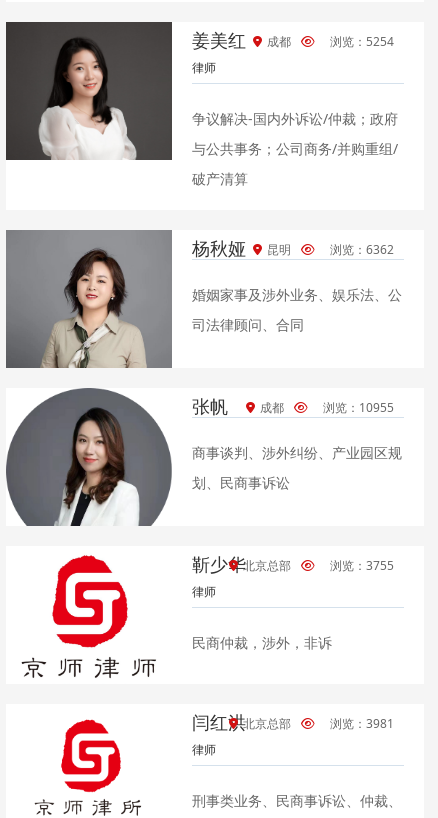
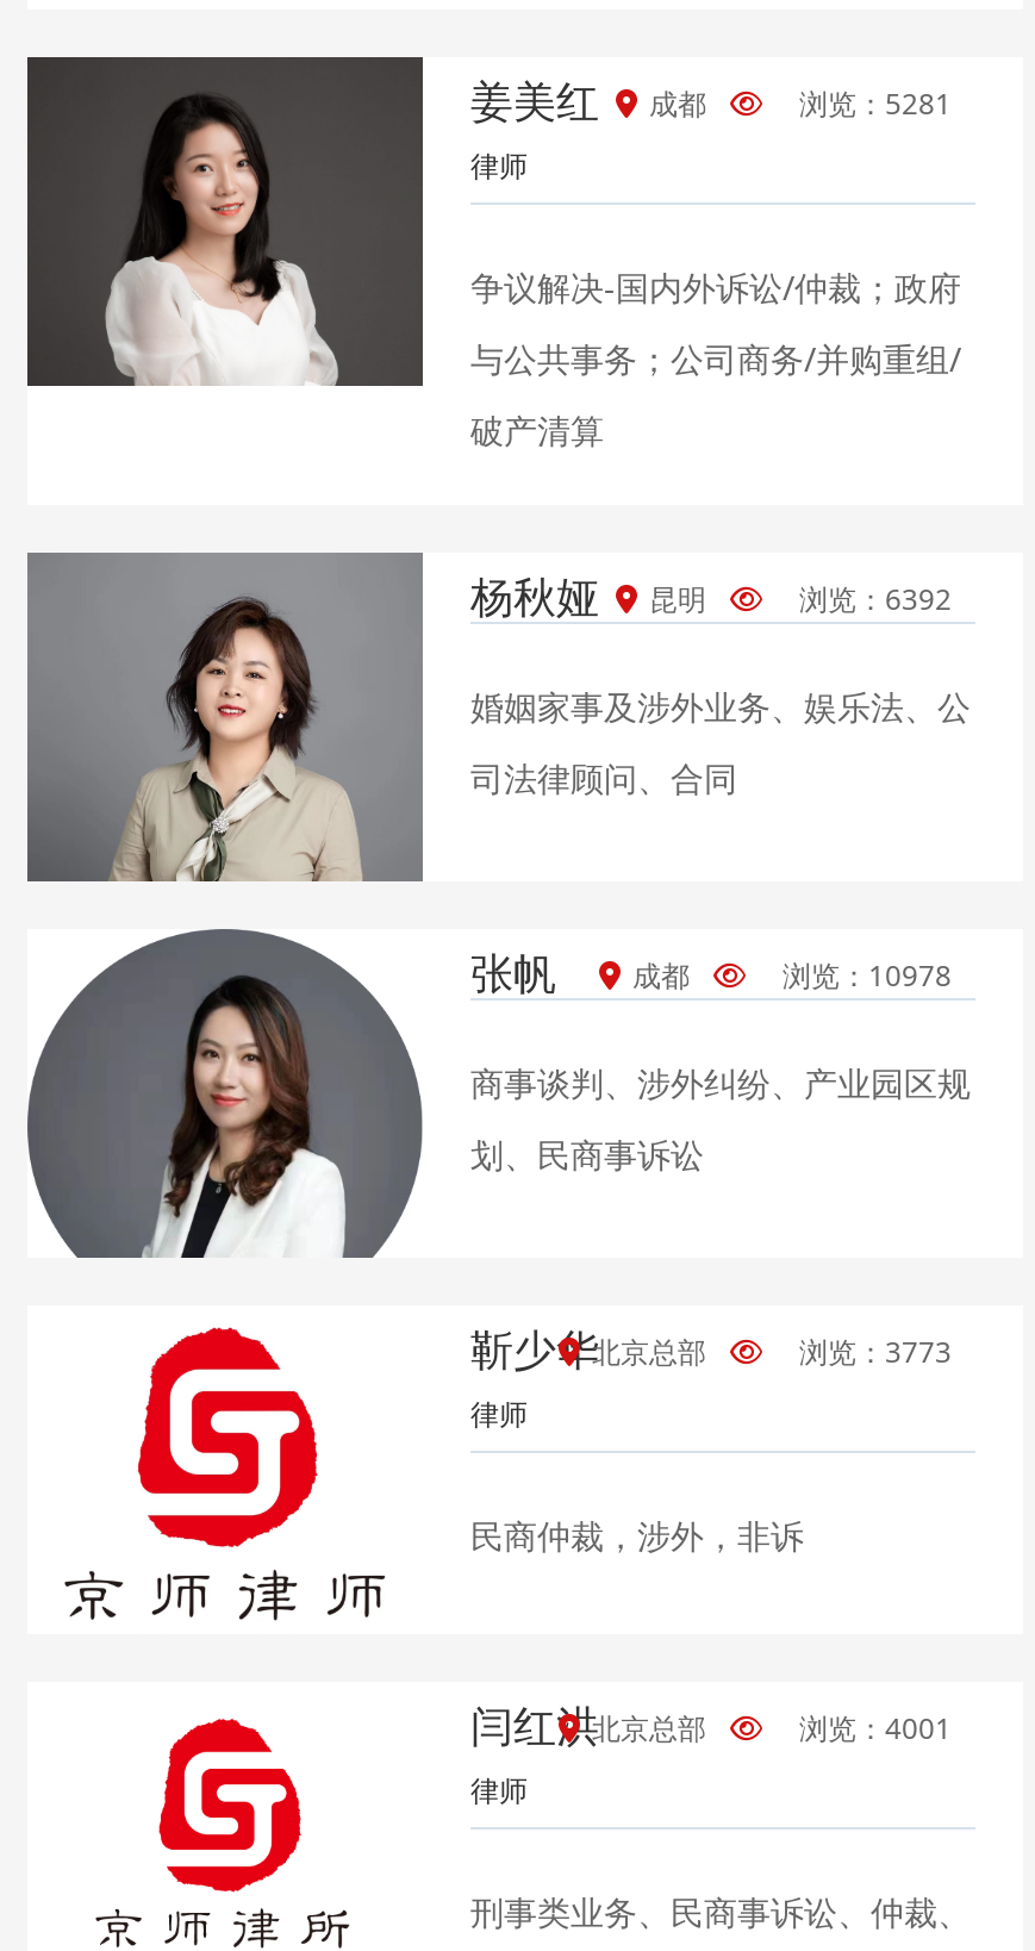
- 浏览：5254
+ 浏览：5281

- 浏览：6362
+ 浏览：6392

- 浏览：10955
+ 浏览：10978

- 浏览：3755
+ 浏览：3773

- 浏览：3981
+ 浏览：4001
